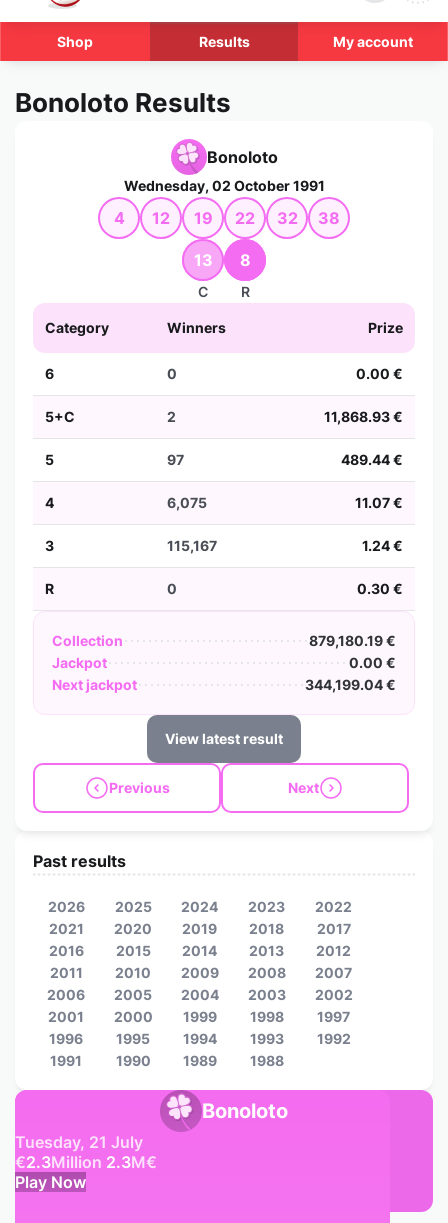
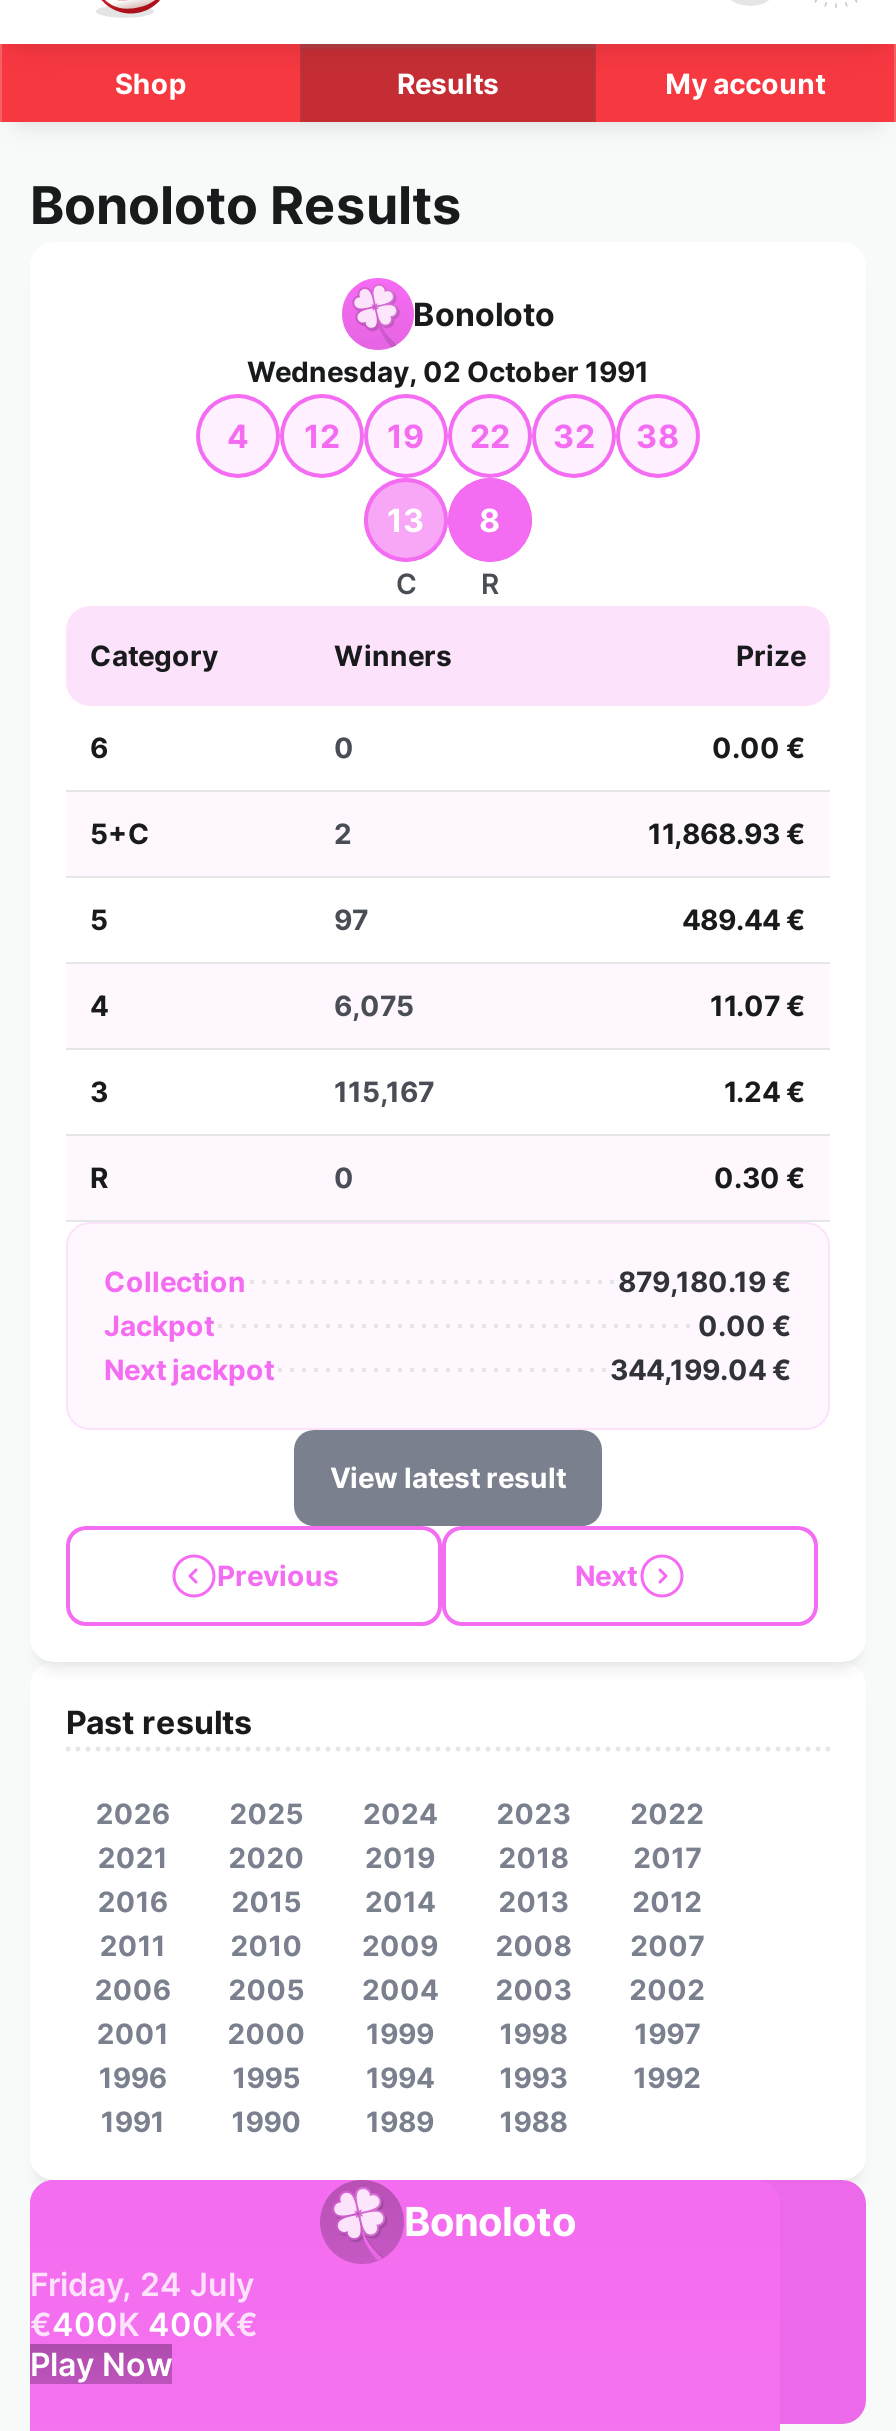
- Tuesday, 21 July
- €2.3Million 2.3M€
+ Friday, 24 July
+ €400K 400K€
